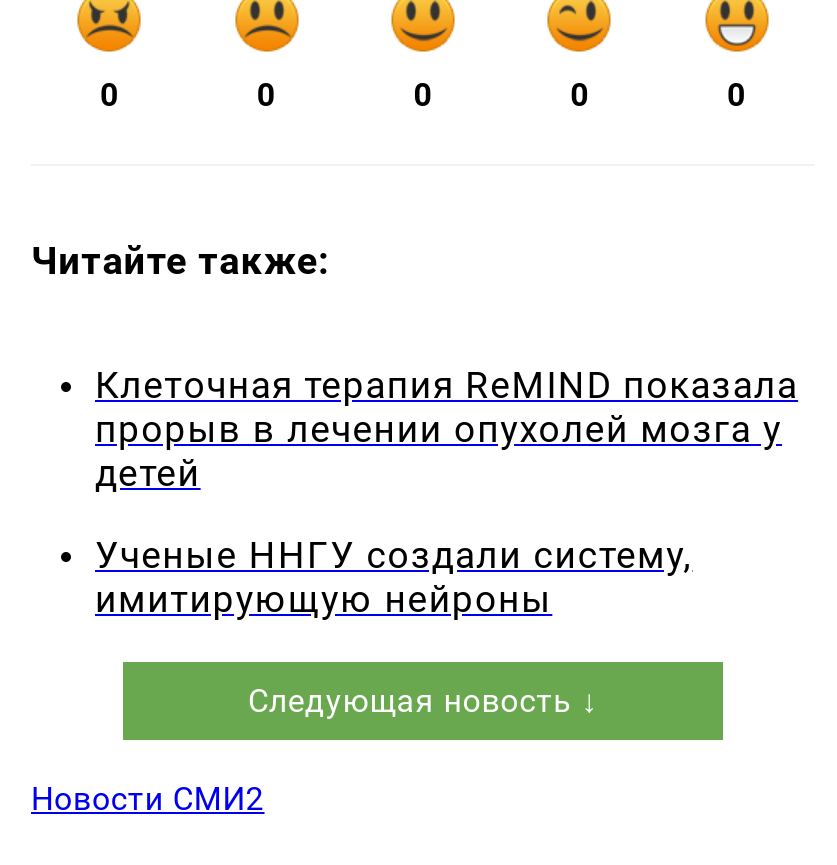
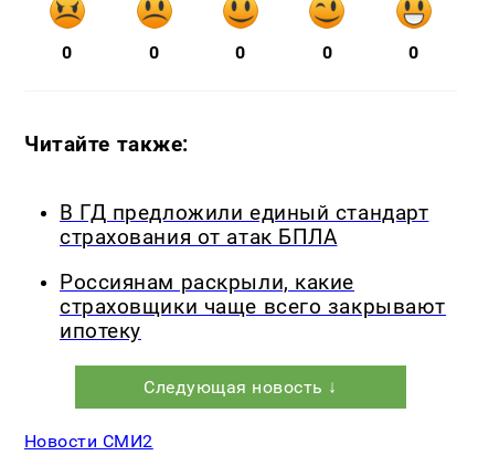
- Клеточная терапия ReMIND показала
- прорыв в лечении опухолей мозга у
- детей
+ В ГД предложили единый стандарт
+ страхования от атак БПЛА

- Ученые ННГУ создали систему,
- имитирующую нейроны
+ Россиянам раскрыли, какие
+ страховщики чаще всего закрывают
+ ипотеку
